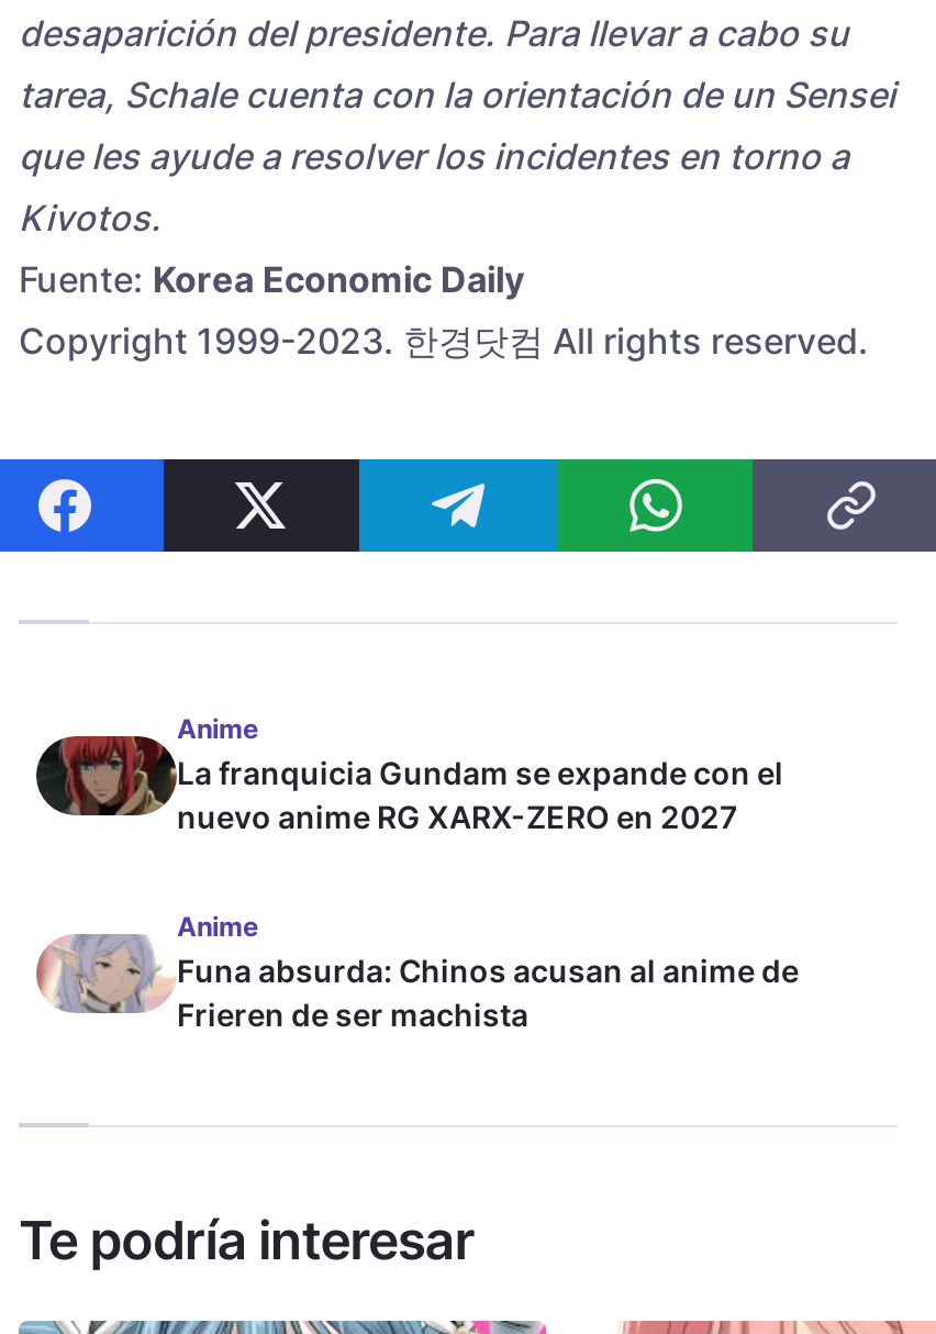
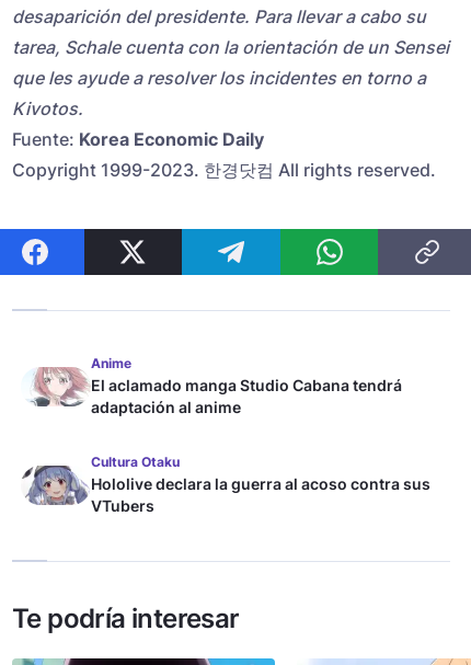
- [image]
- La franquicia Gundam se expande con el
- nuevo anime RG XARX-ZERO en 2027
+ [image]
+ El aclamado manga Studio Cabana tendrá
+ adaptación al anime

- [image]
- Anime
- Funa absurda: Chinos acusan al anime de
- Frieren de ser machista
+ [image]
+ Cultura Otaku
+ Hololive declara la guerra al acoso contra sus
+ VTubers
